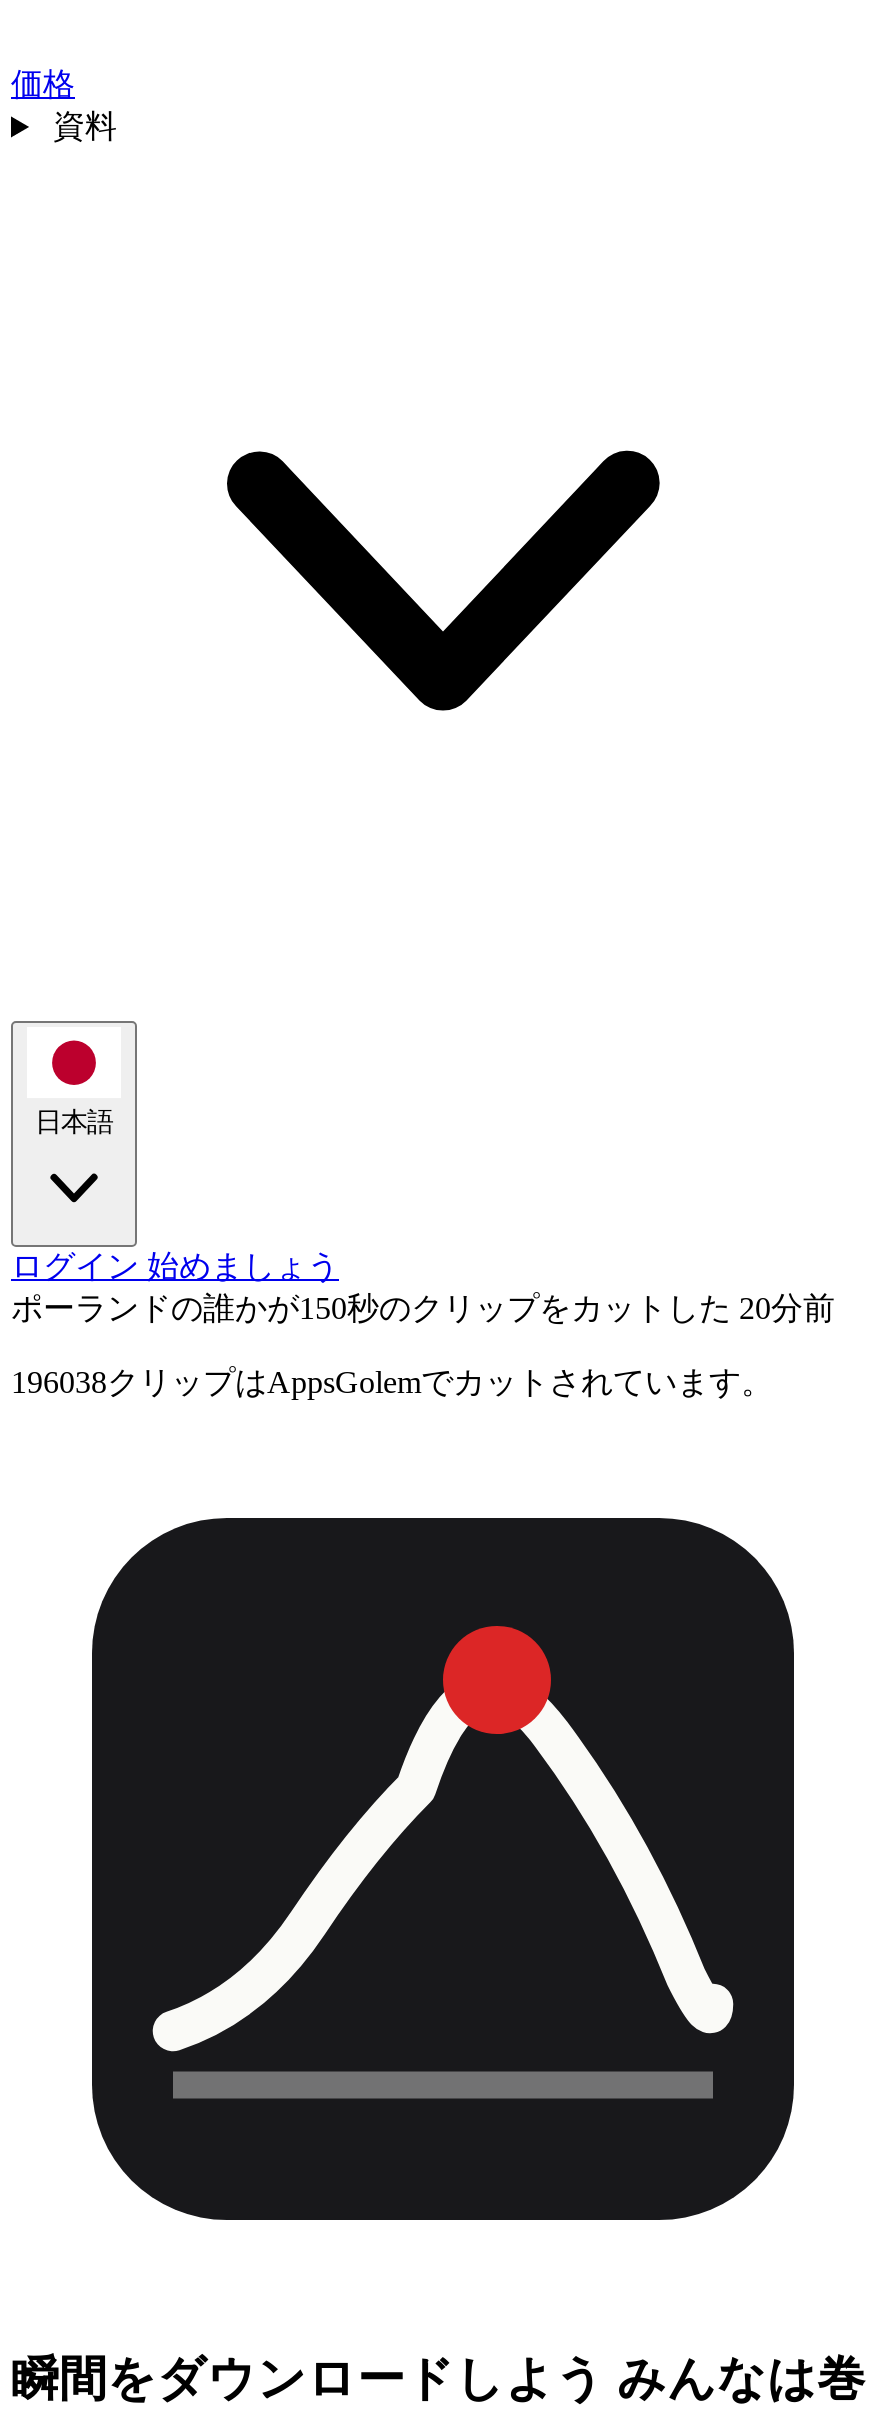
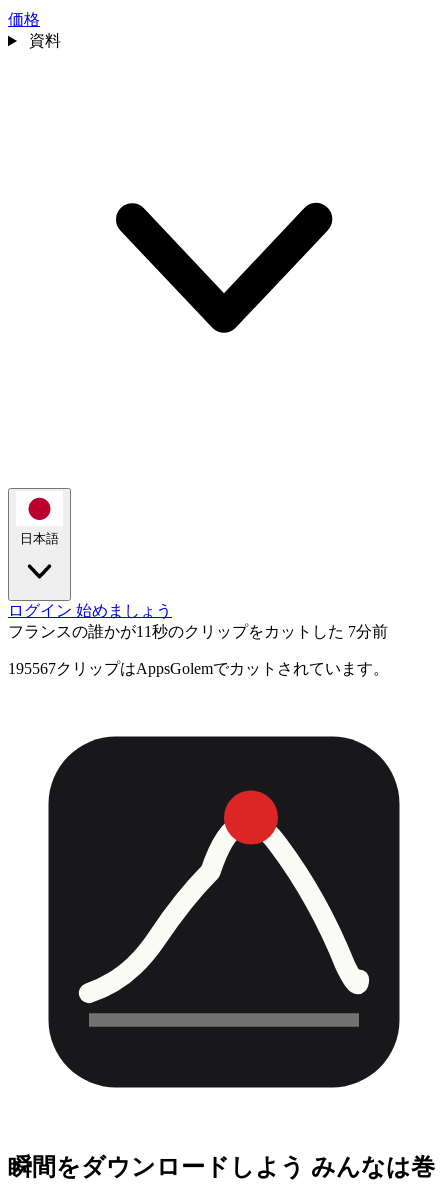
- ポーランドの誰かが150秒のクリップをカットした 20分前
+ フランスの誰かが11秒のクリップをカットした 7分前

- 196038クリップはAppsGolemでカットされています。
+ 195567クリップはAppsGolemでカットされています。
